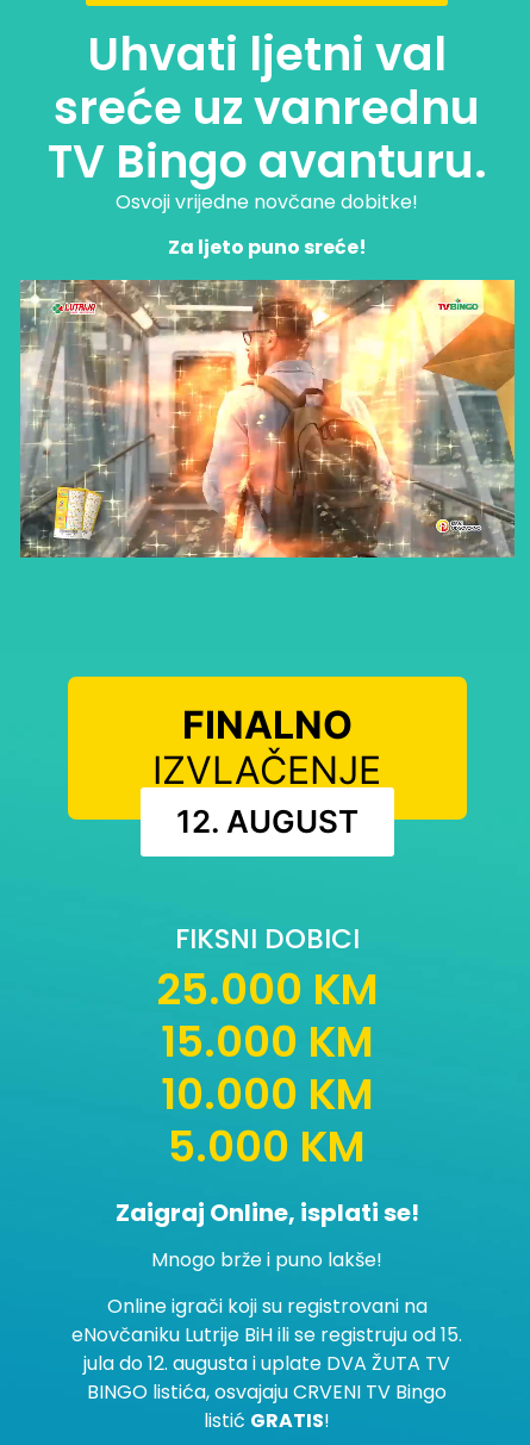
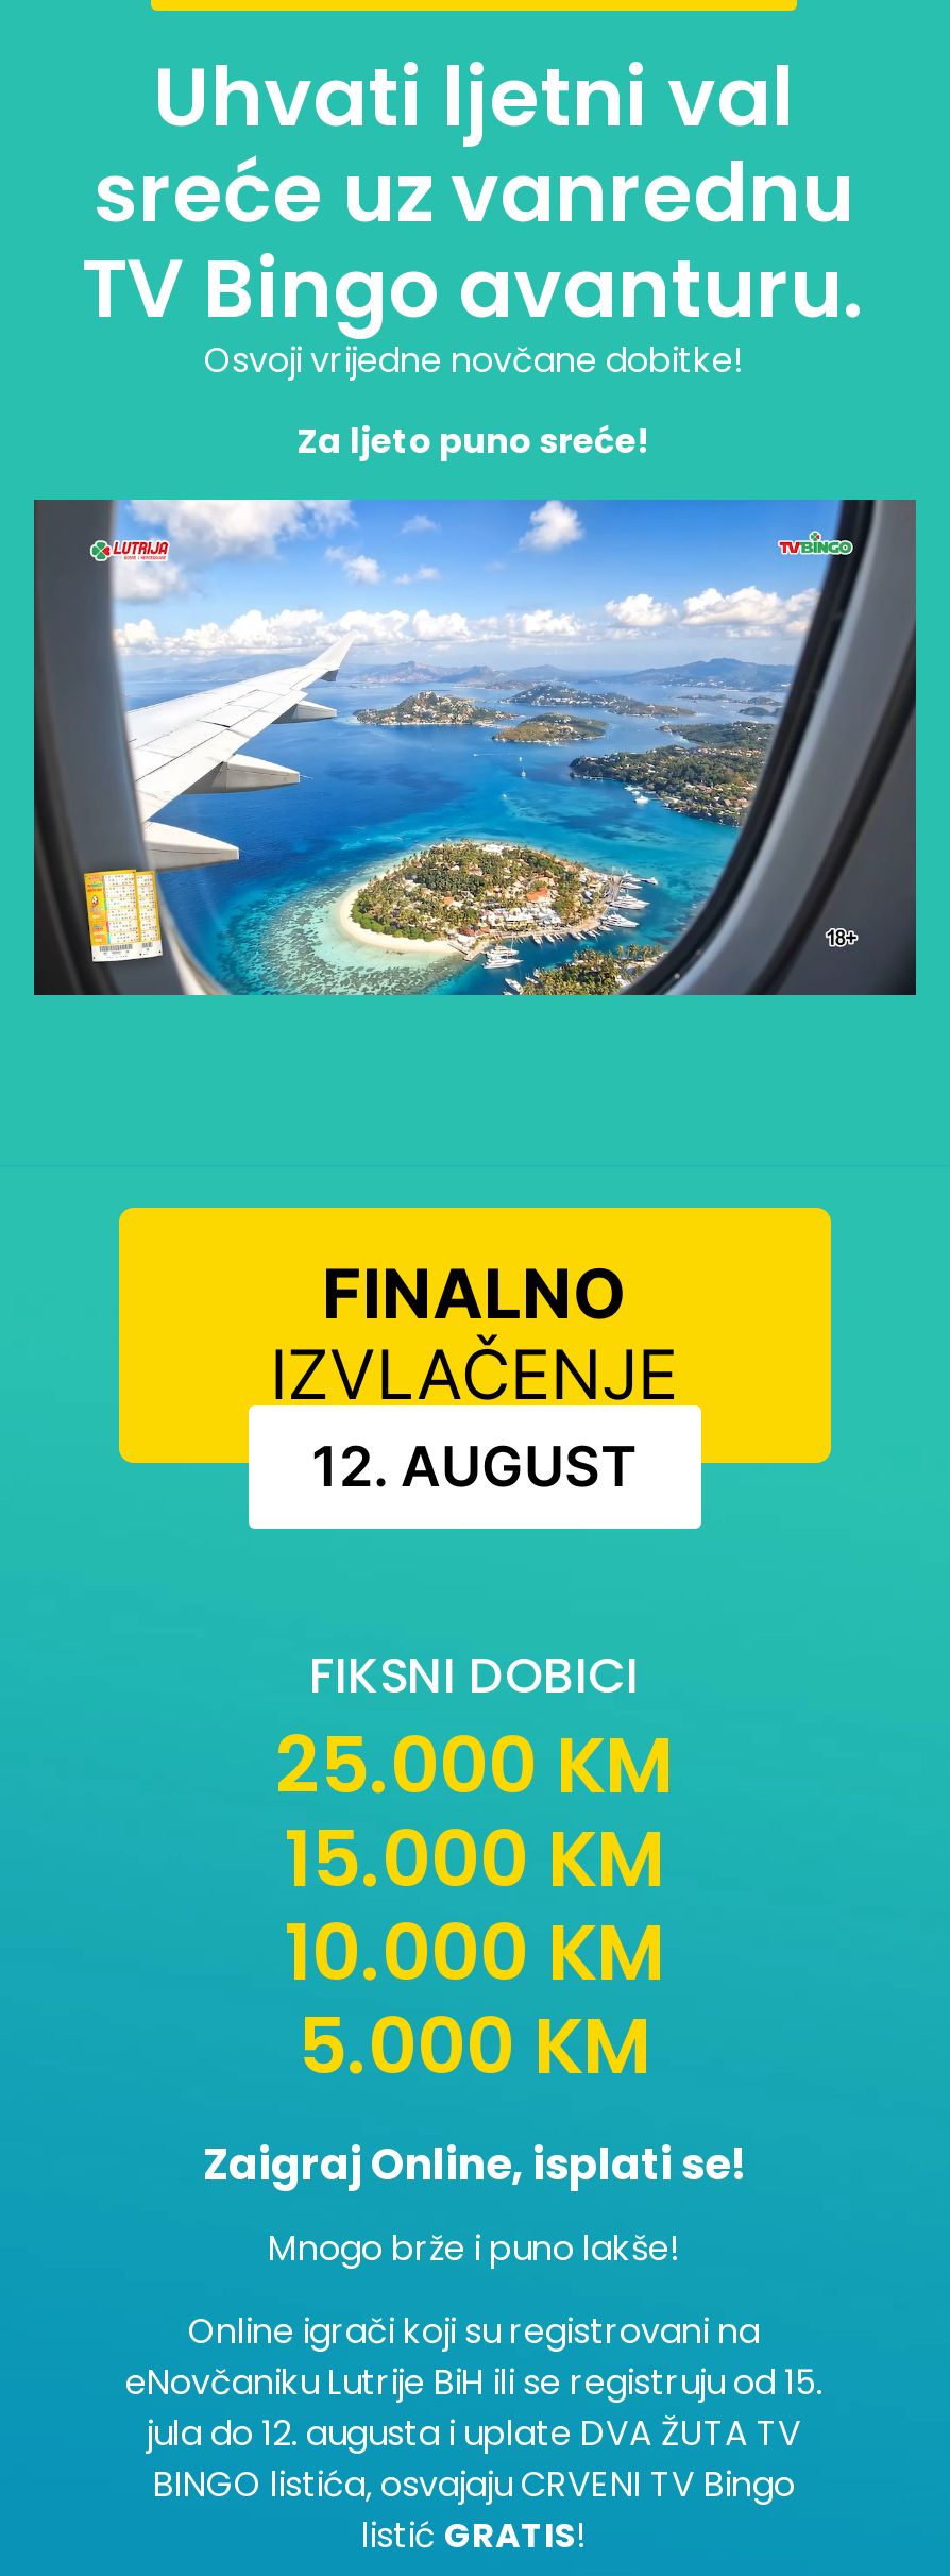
- [image]
+ [image]
